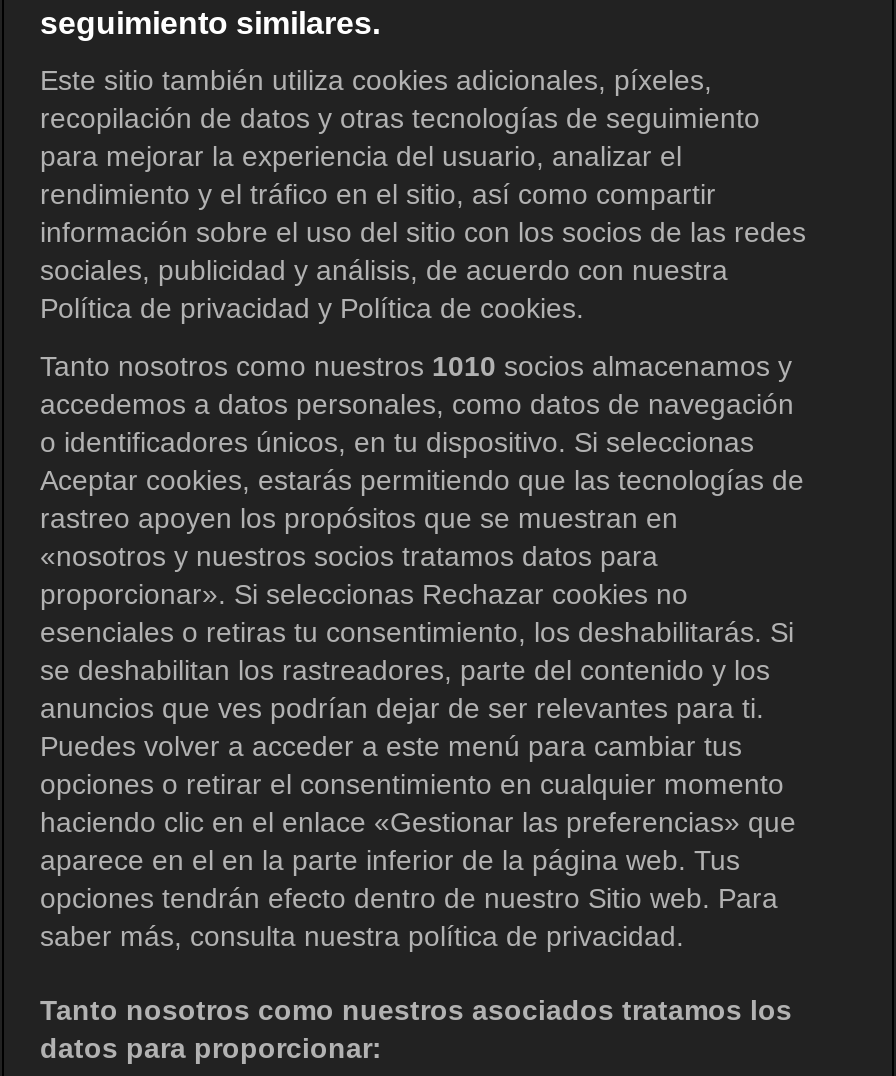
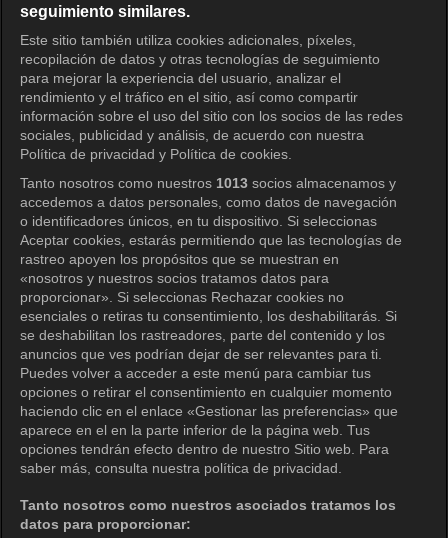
- Tanto nosotros como nuestros 1010 socios almacenamos y
+ Tanto nosotros como nuestros 1013 socios almacenamos y
